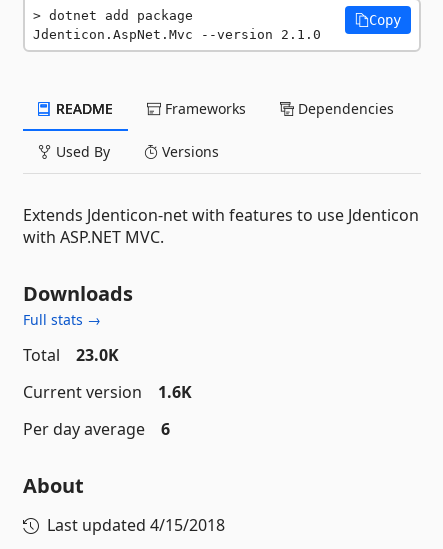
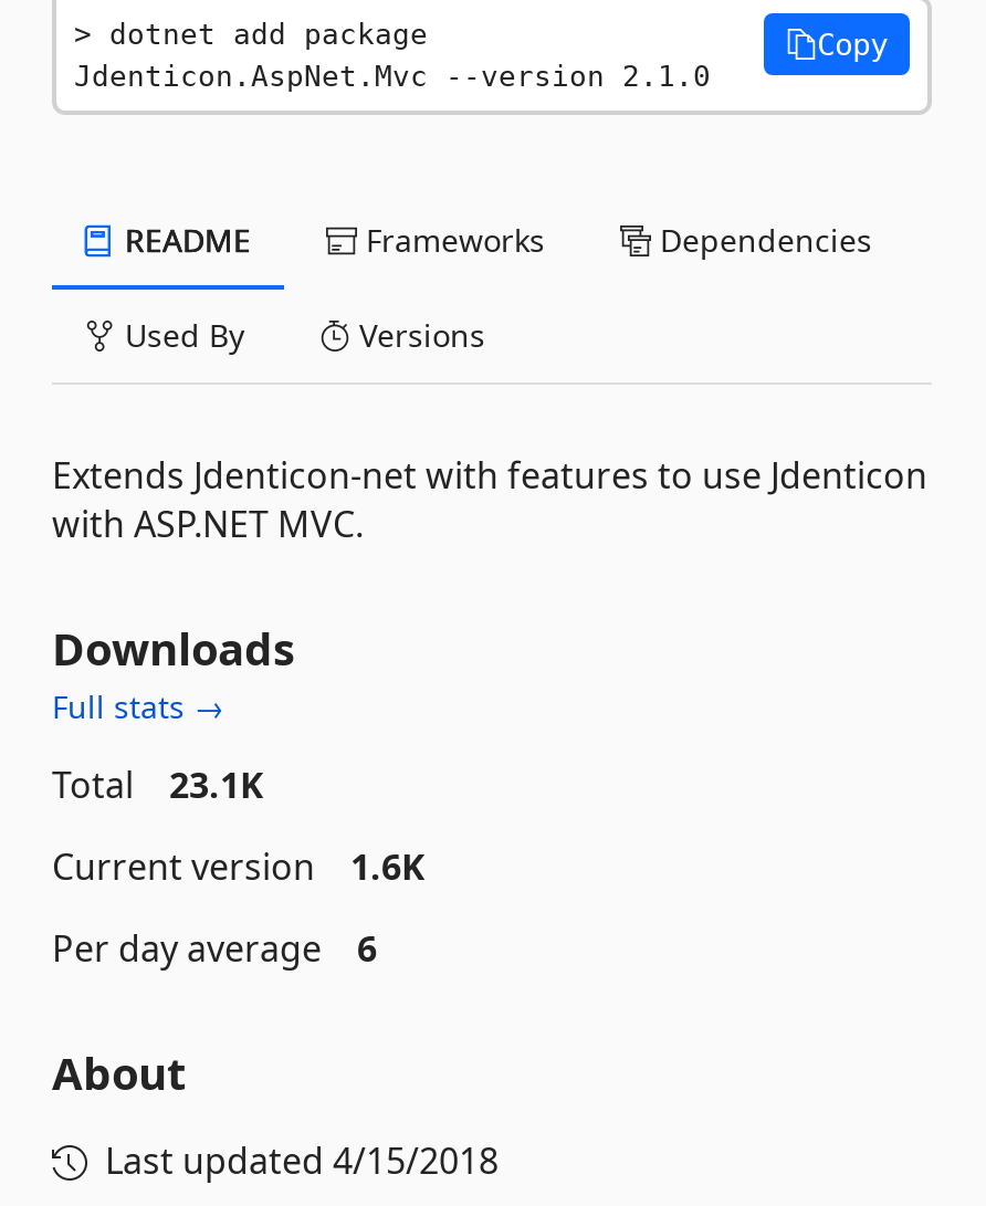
- Total 23.0K
+ Total 23.1K
